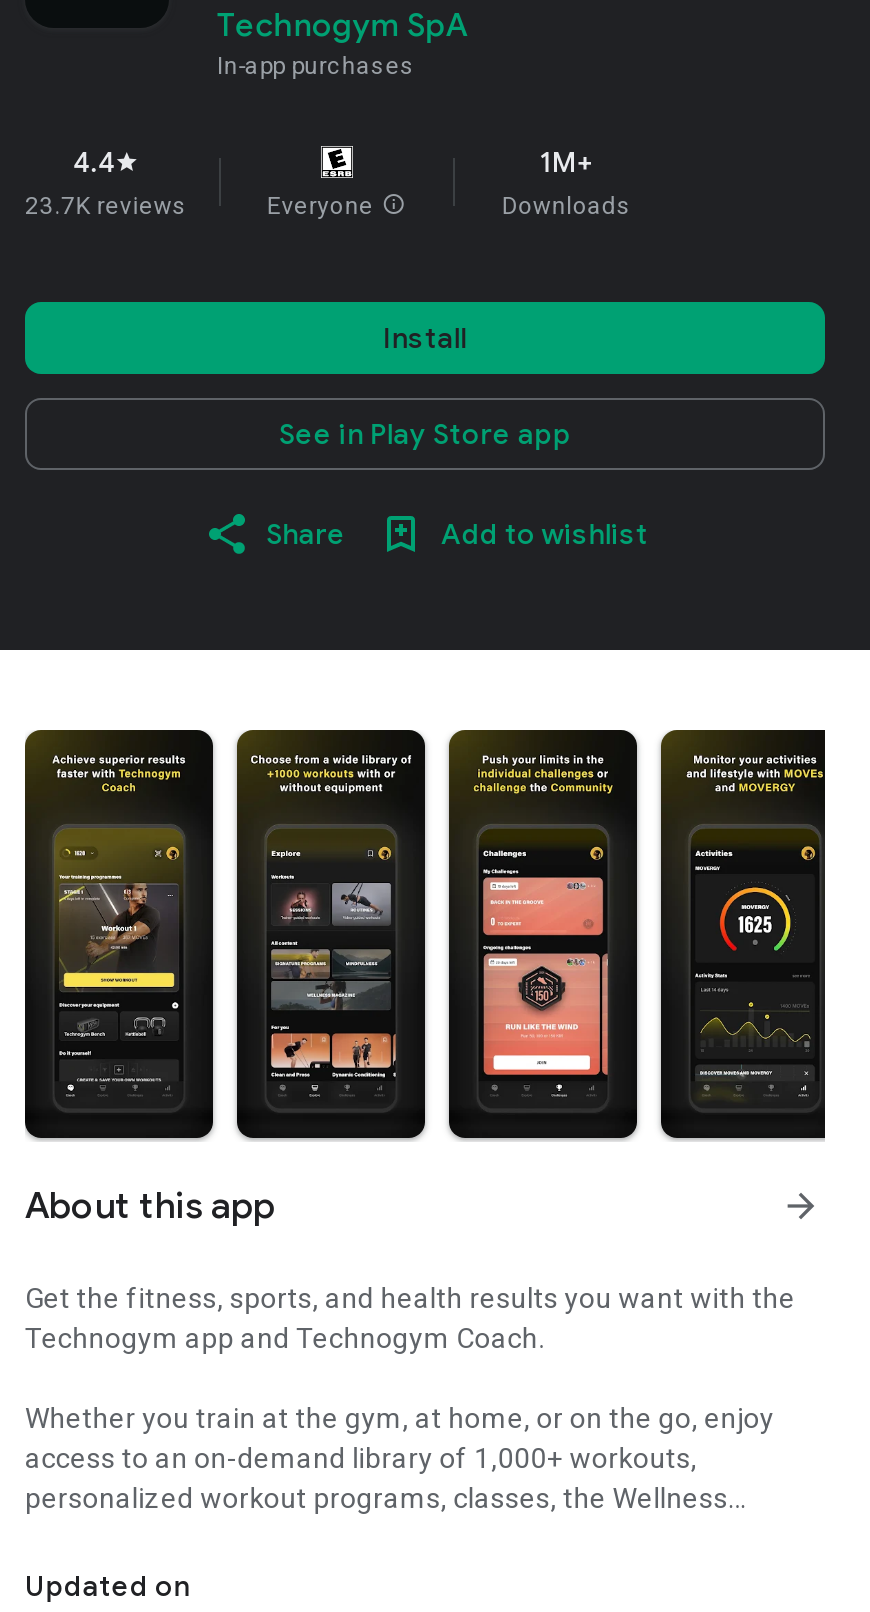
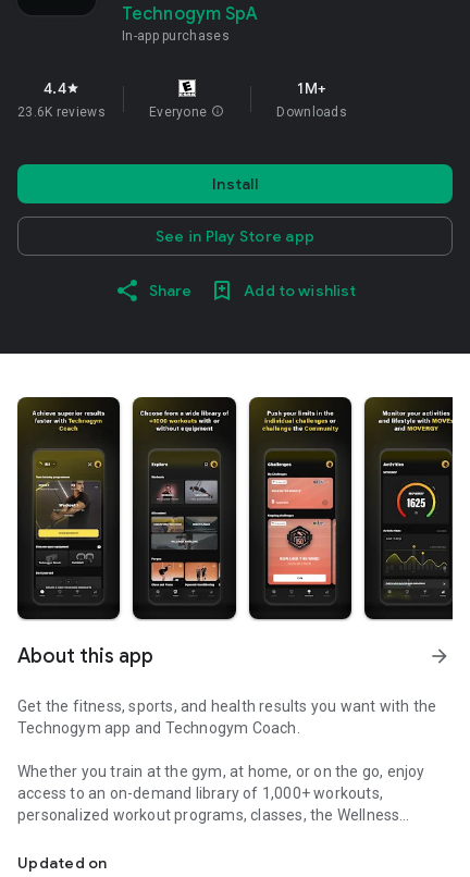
- 23.7K reviews
+ 23.6K reviews
